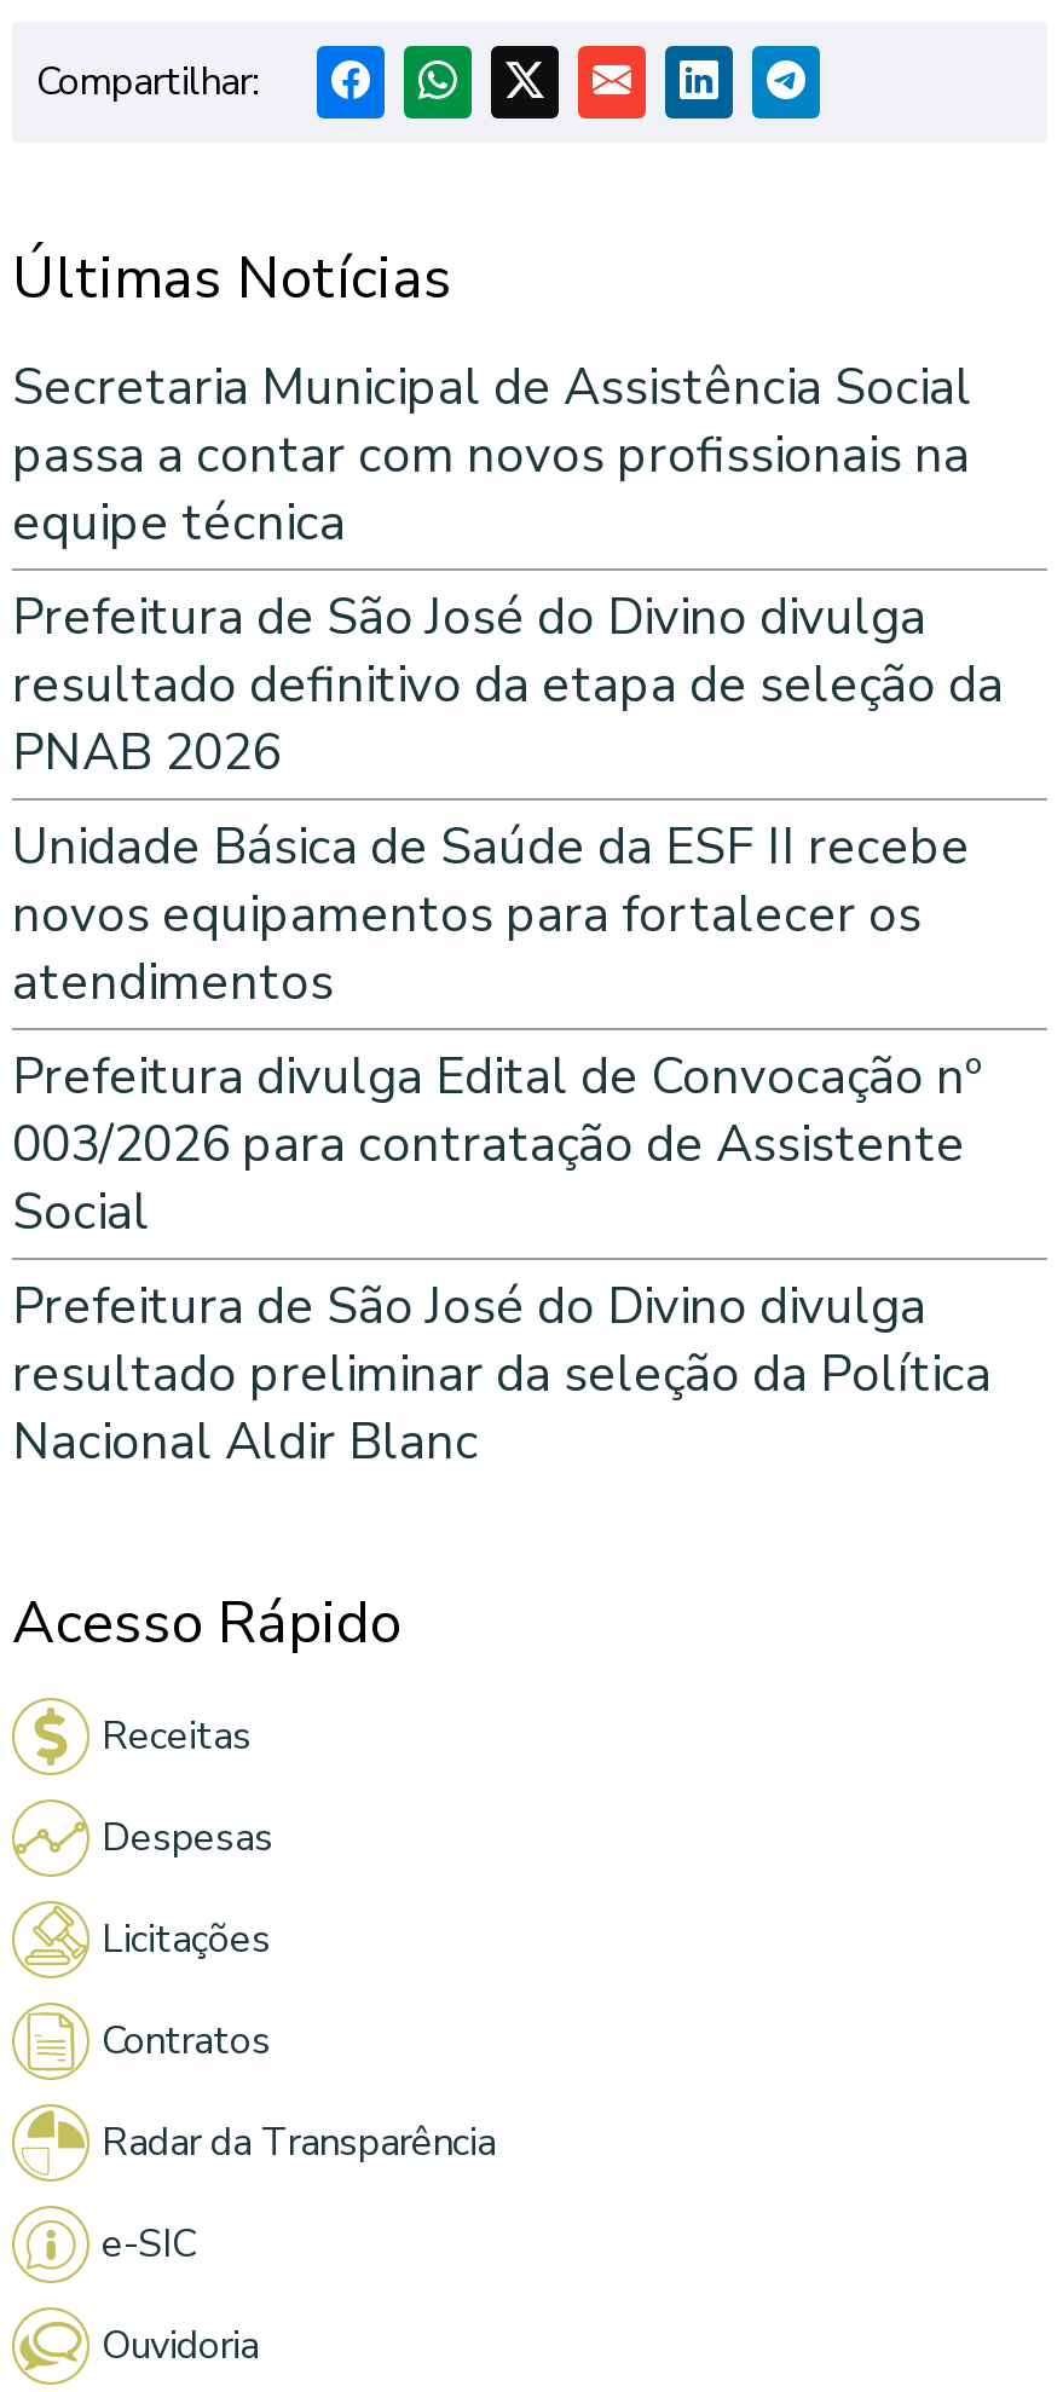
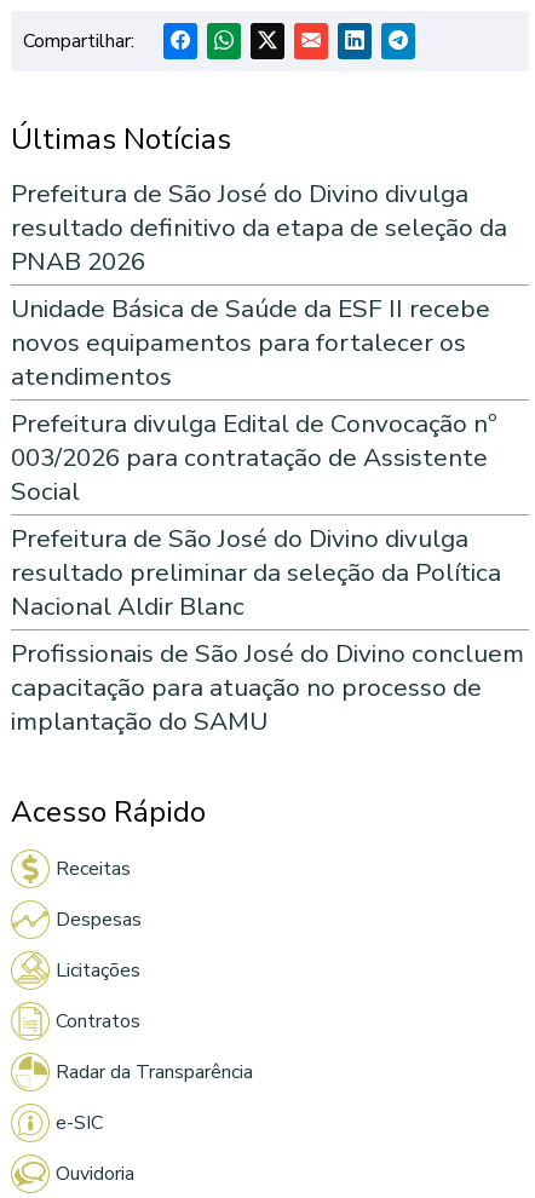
- Secretaria Municipal de Assistência Social
- passa a contar com novos profissionais na
- equipe técnica

moved up: Prefeitura de São José do Divino divulga | resultado definitivo da etapa de seleção da | PNAB 2026 | ... | resultado preliminar da seleção da Política | Nacional Aldir Blanc

+ Profissionais de São José do Divino concluem
+ capacitação para atuação no processo de
+ implantação do SAMU
